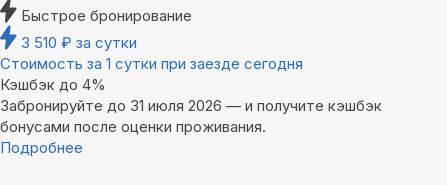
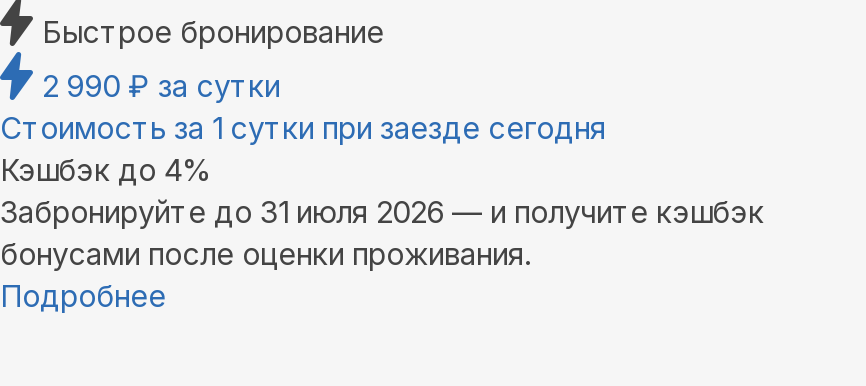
- 3 510 ₽ за сутки
+ 2 990 ₽ за сутки
